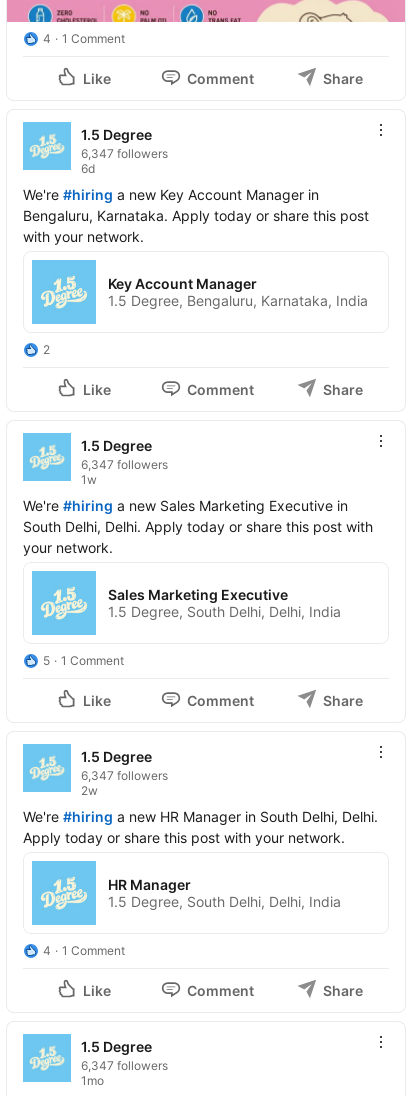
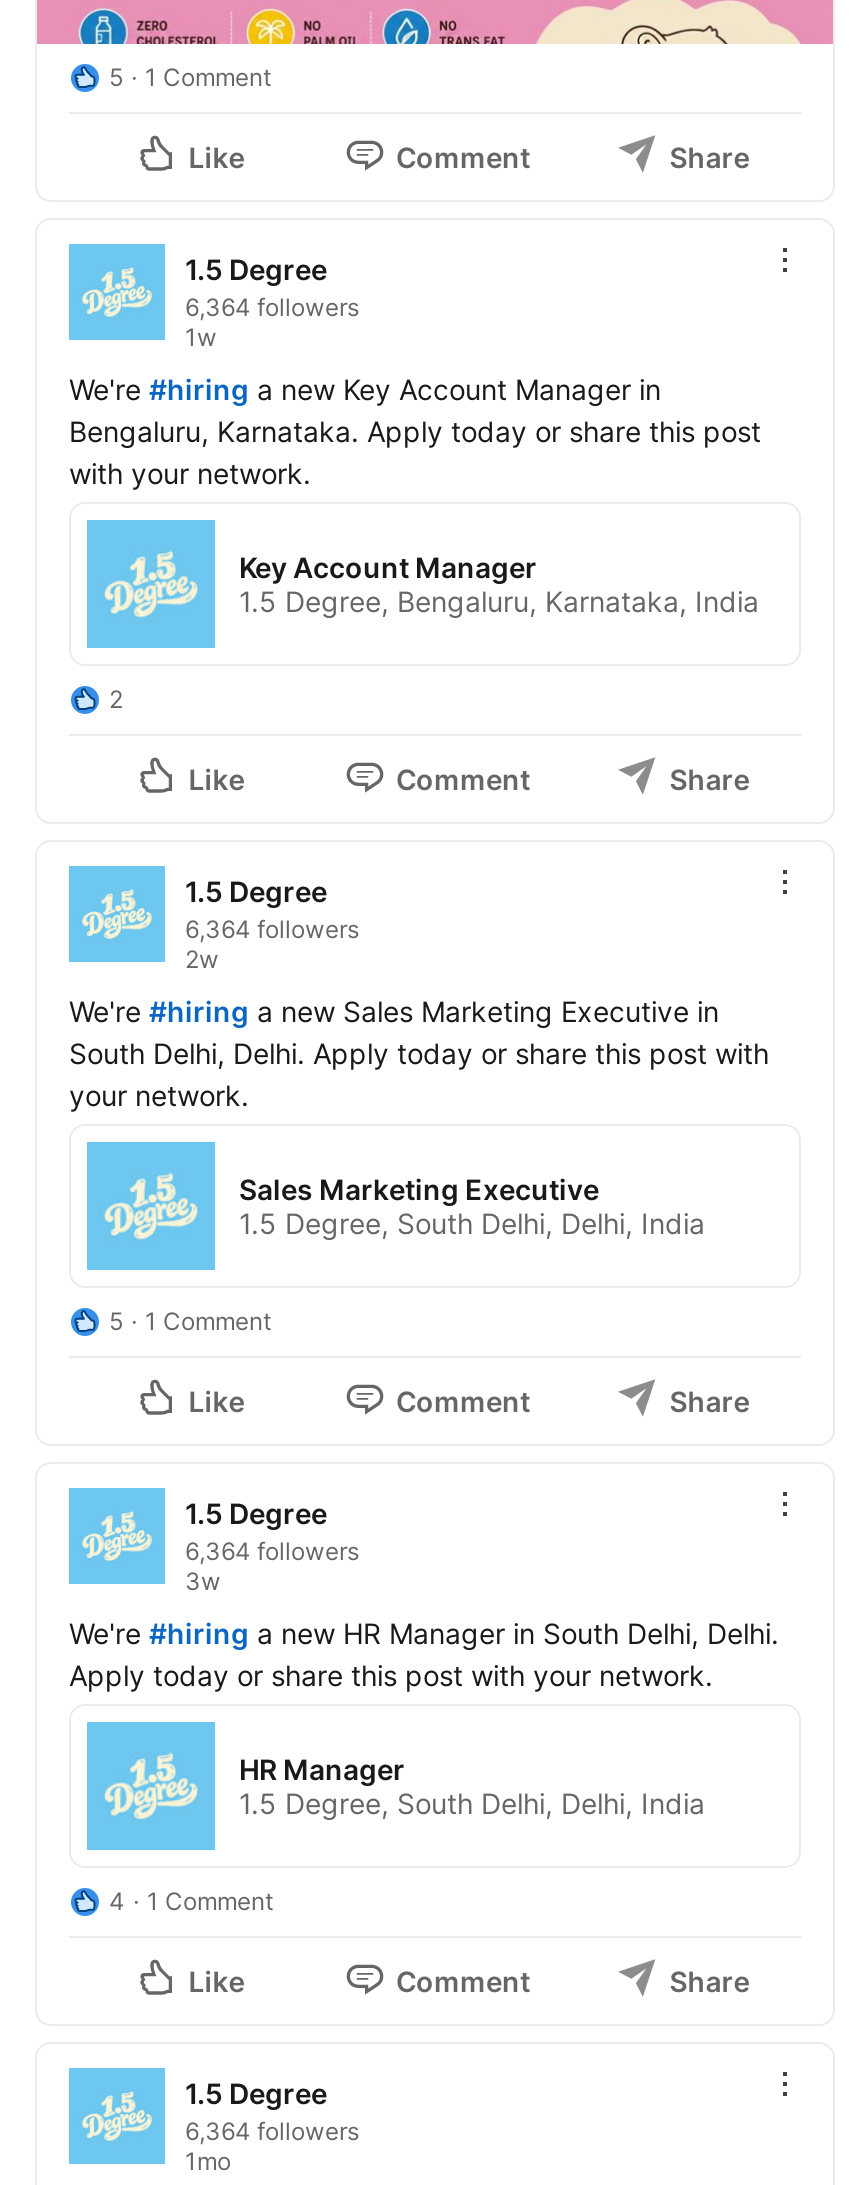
- 4 1 Comment
+ 5 1 Comment

- 6,347 followers
- 6d
+ 6,364 followers
+ 1w

- 6,347 followers
- 1w
+ 6,364 followers
+ 2w

- 6,347 followers
- 2w
+ 6,364 followers
+ 3w

- 6,347 followers
+ 6,364 followers
